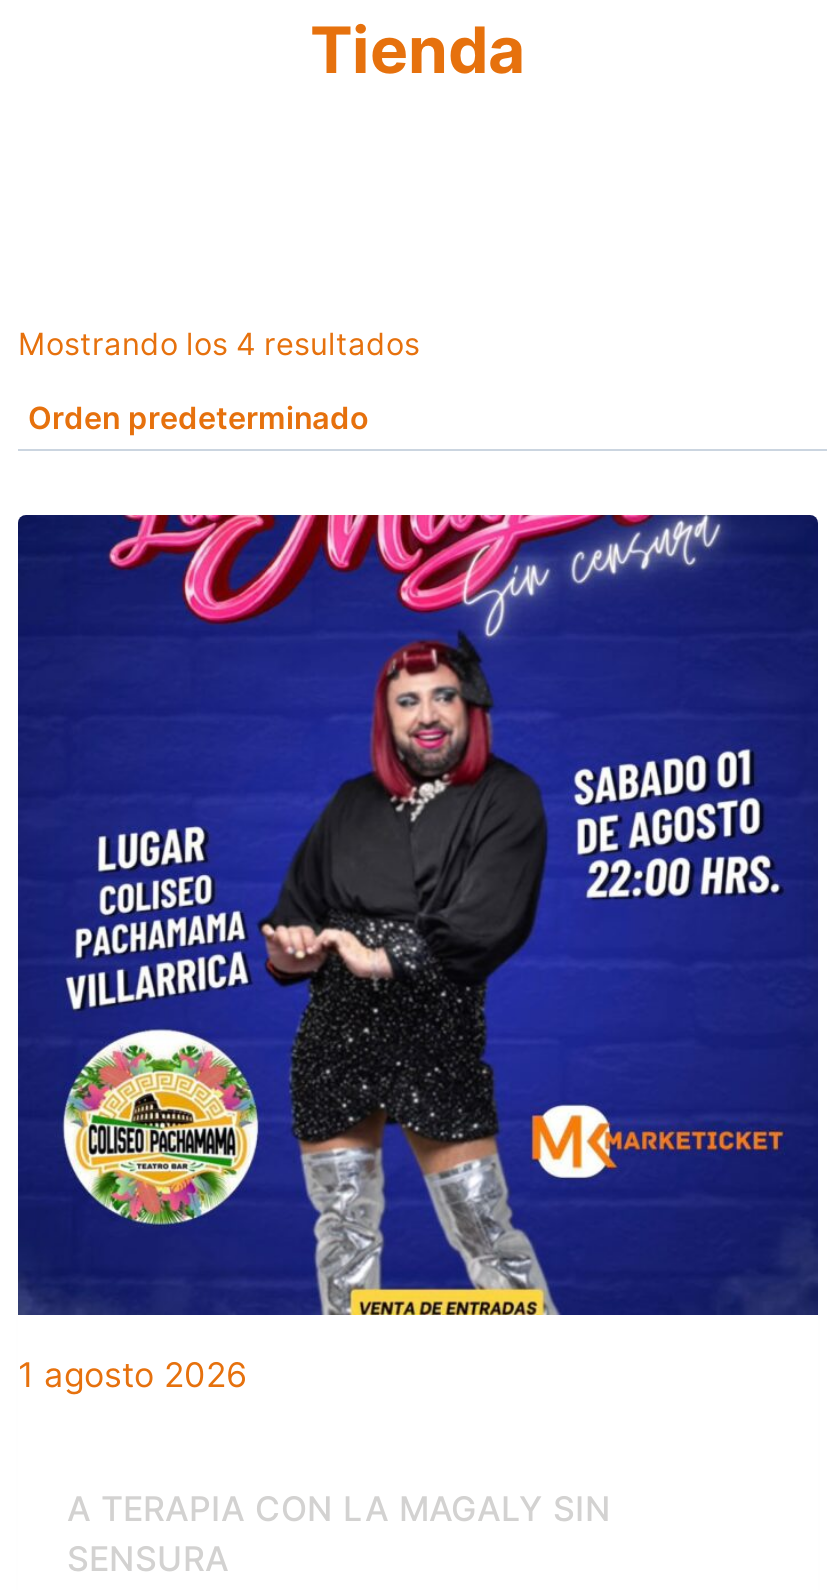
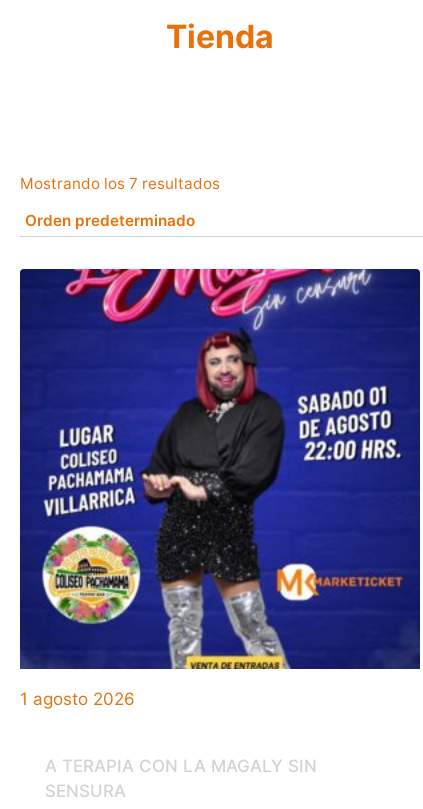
- Mostrando los 4 resultados
+ Mostrando los 7 resultados
